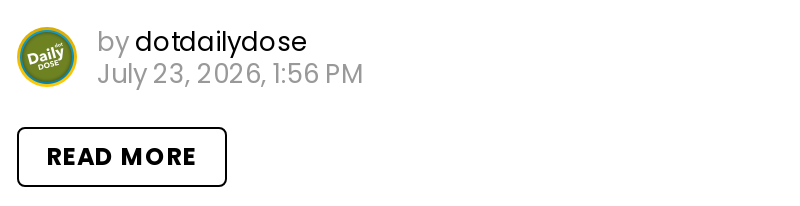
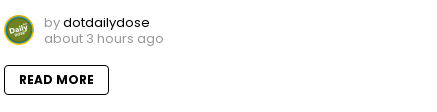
- July 23, 2026, 1:56 PM
+ about 3 hours ago
